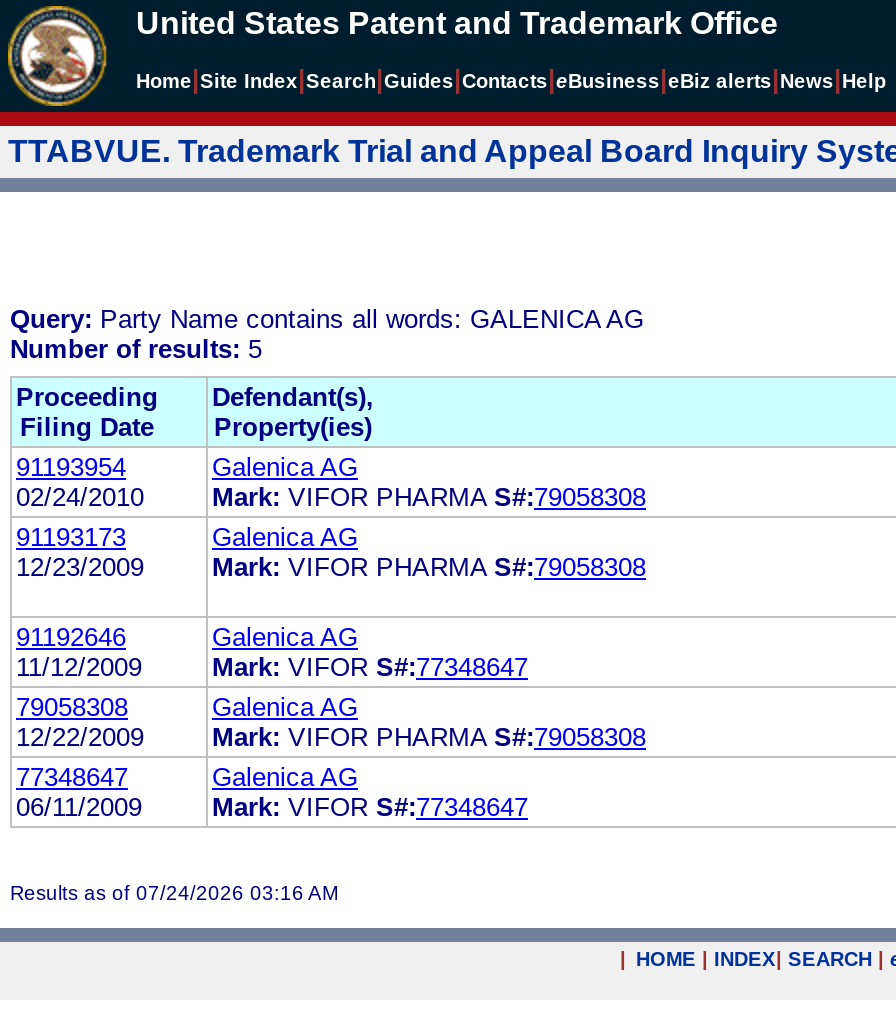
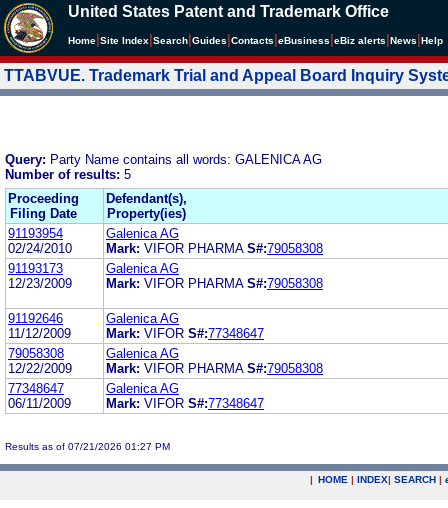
- Results as of 07/24/2026 03:16 AM
+ Results as of 07/21/2026 01:27 PM
